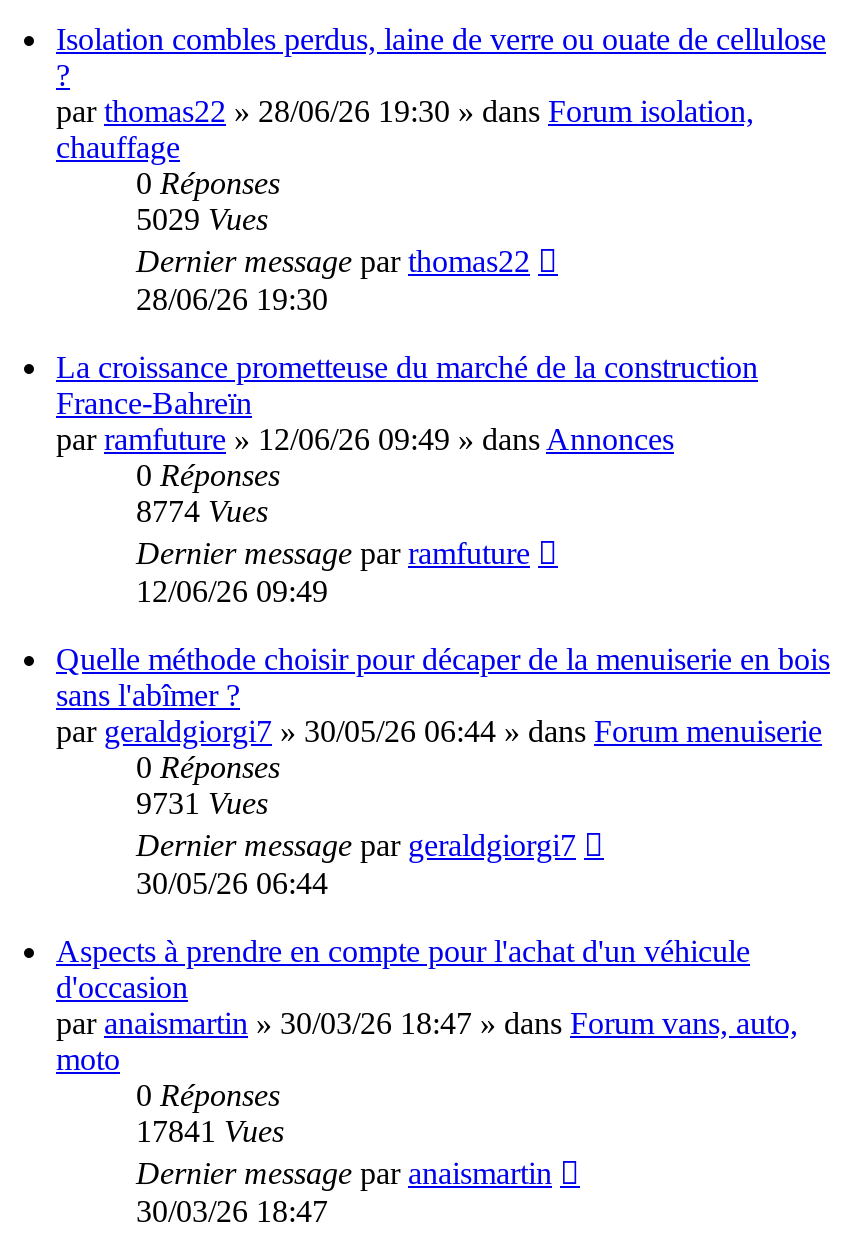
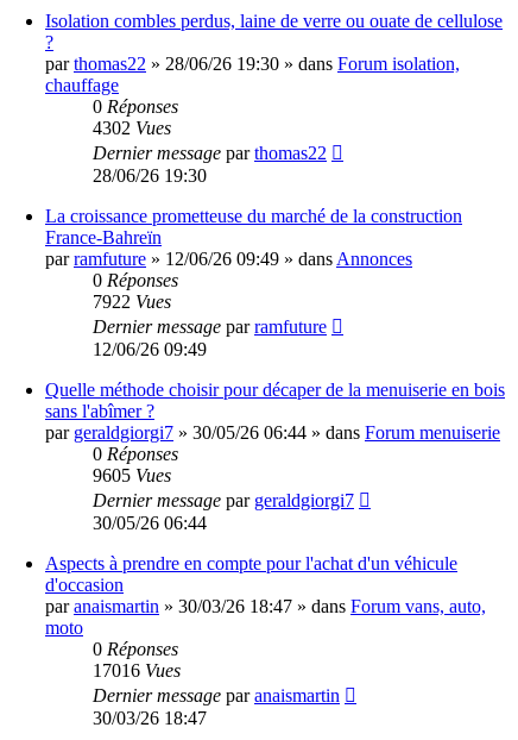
- 5029 Vues
+ 4302 Vues

- 8774 Vues
+ 7922 Vues

- 9731 Vues
+ 9605 Vues

- 17841 Vues
+ 17016 Vues
